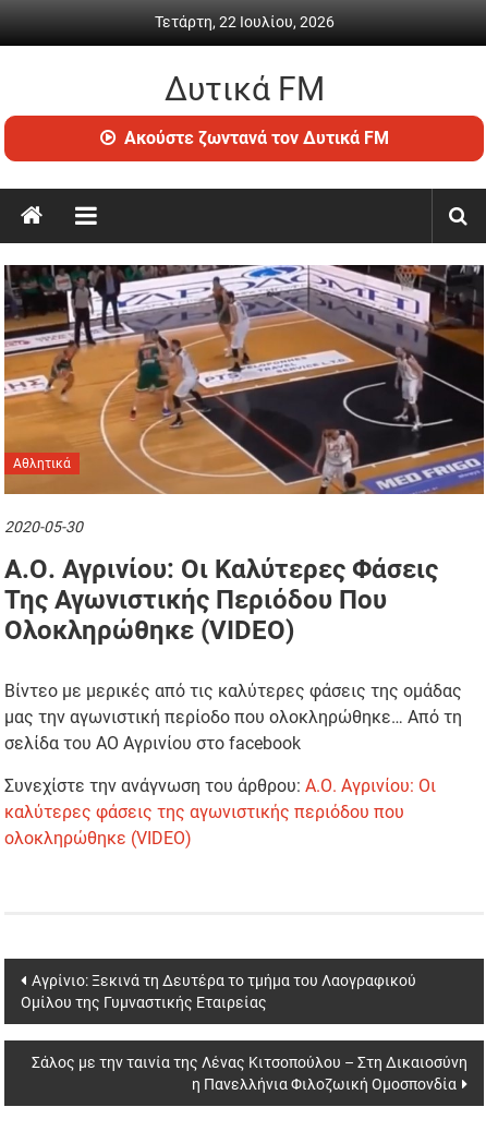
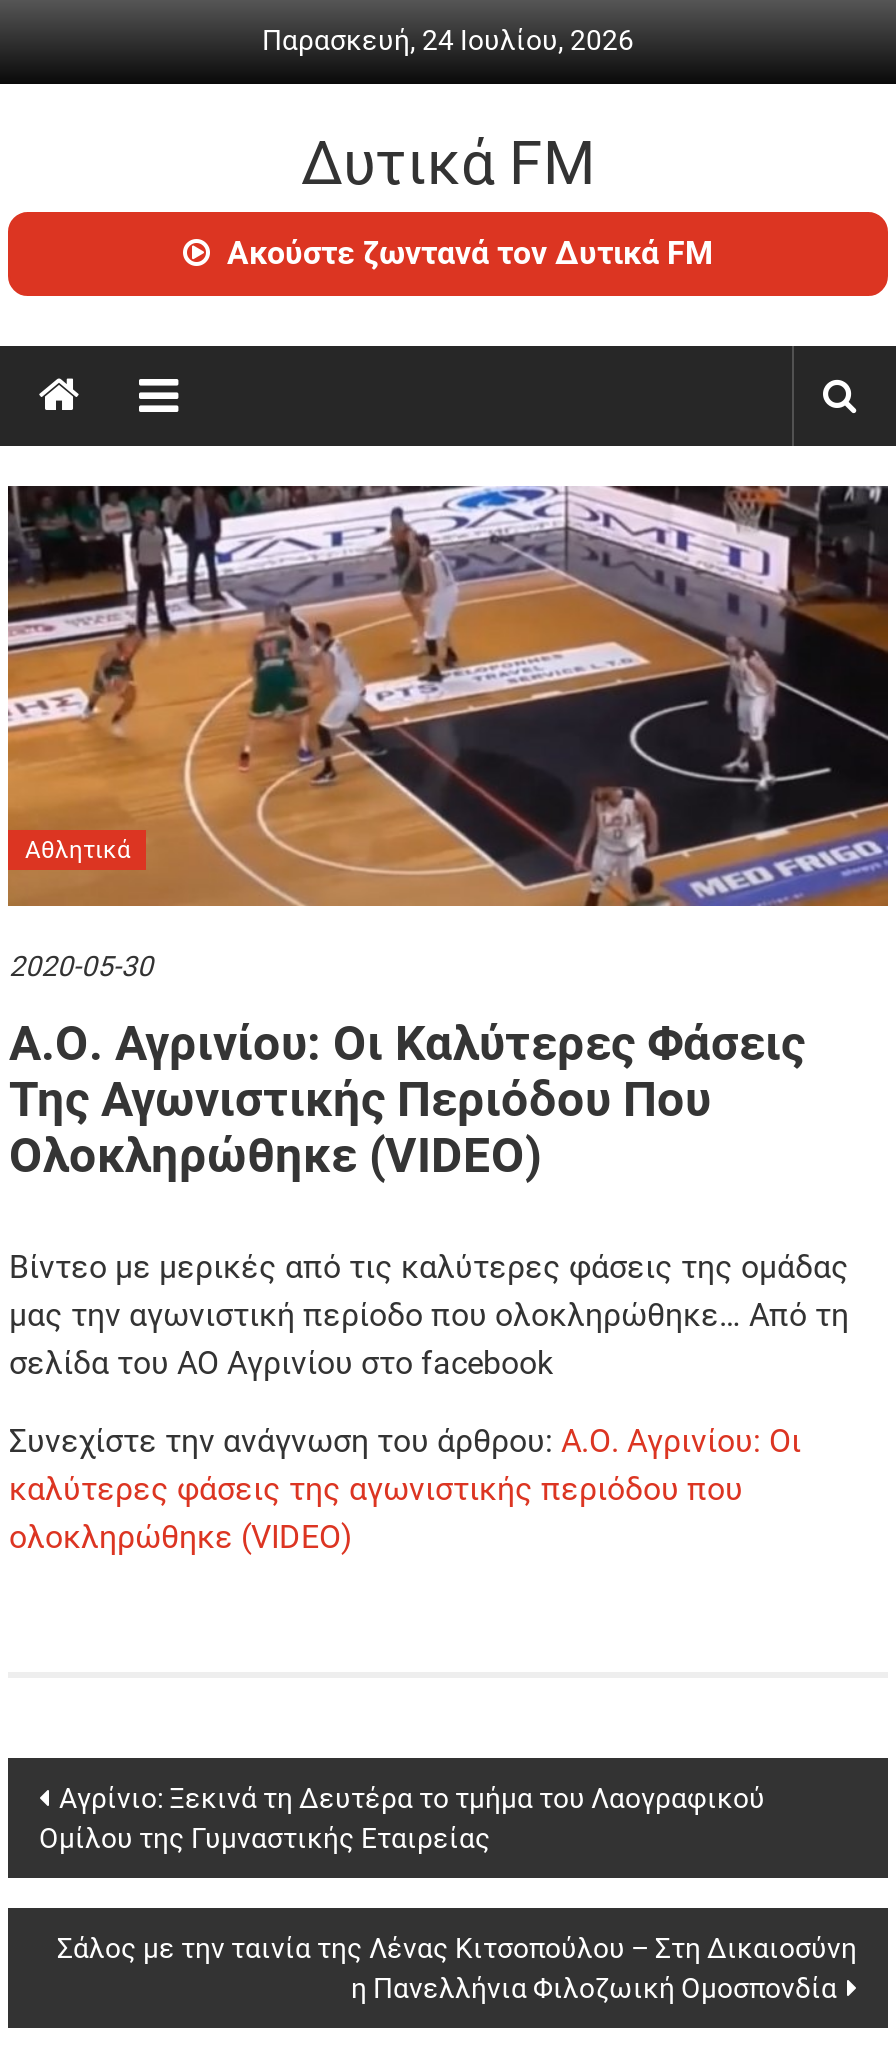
- Τετάρτη, 22 Ιουλίου, 2026
+ Παρασκευή, 24 Ιουλίου, 2026
